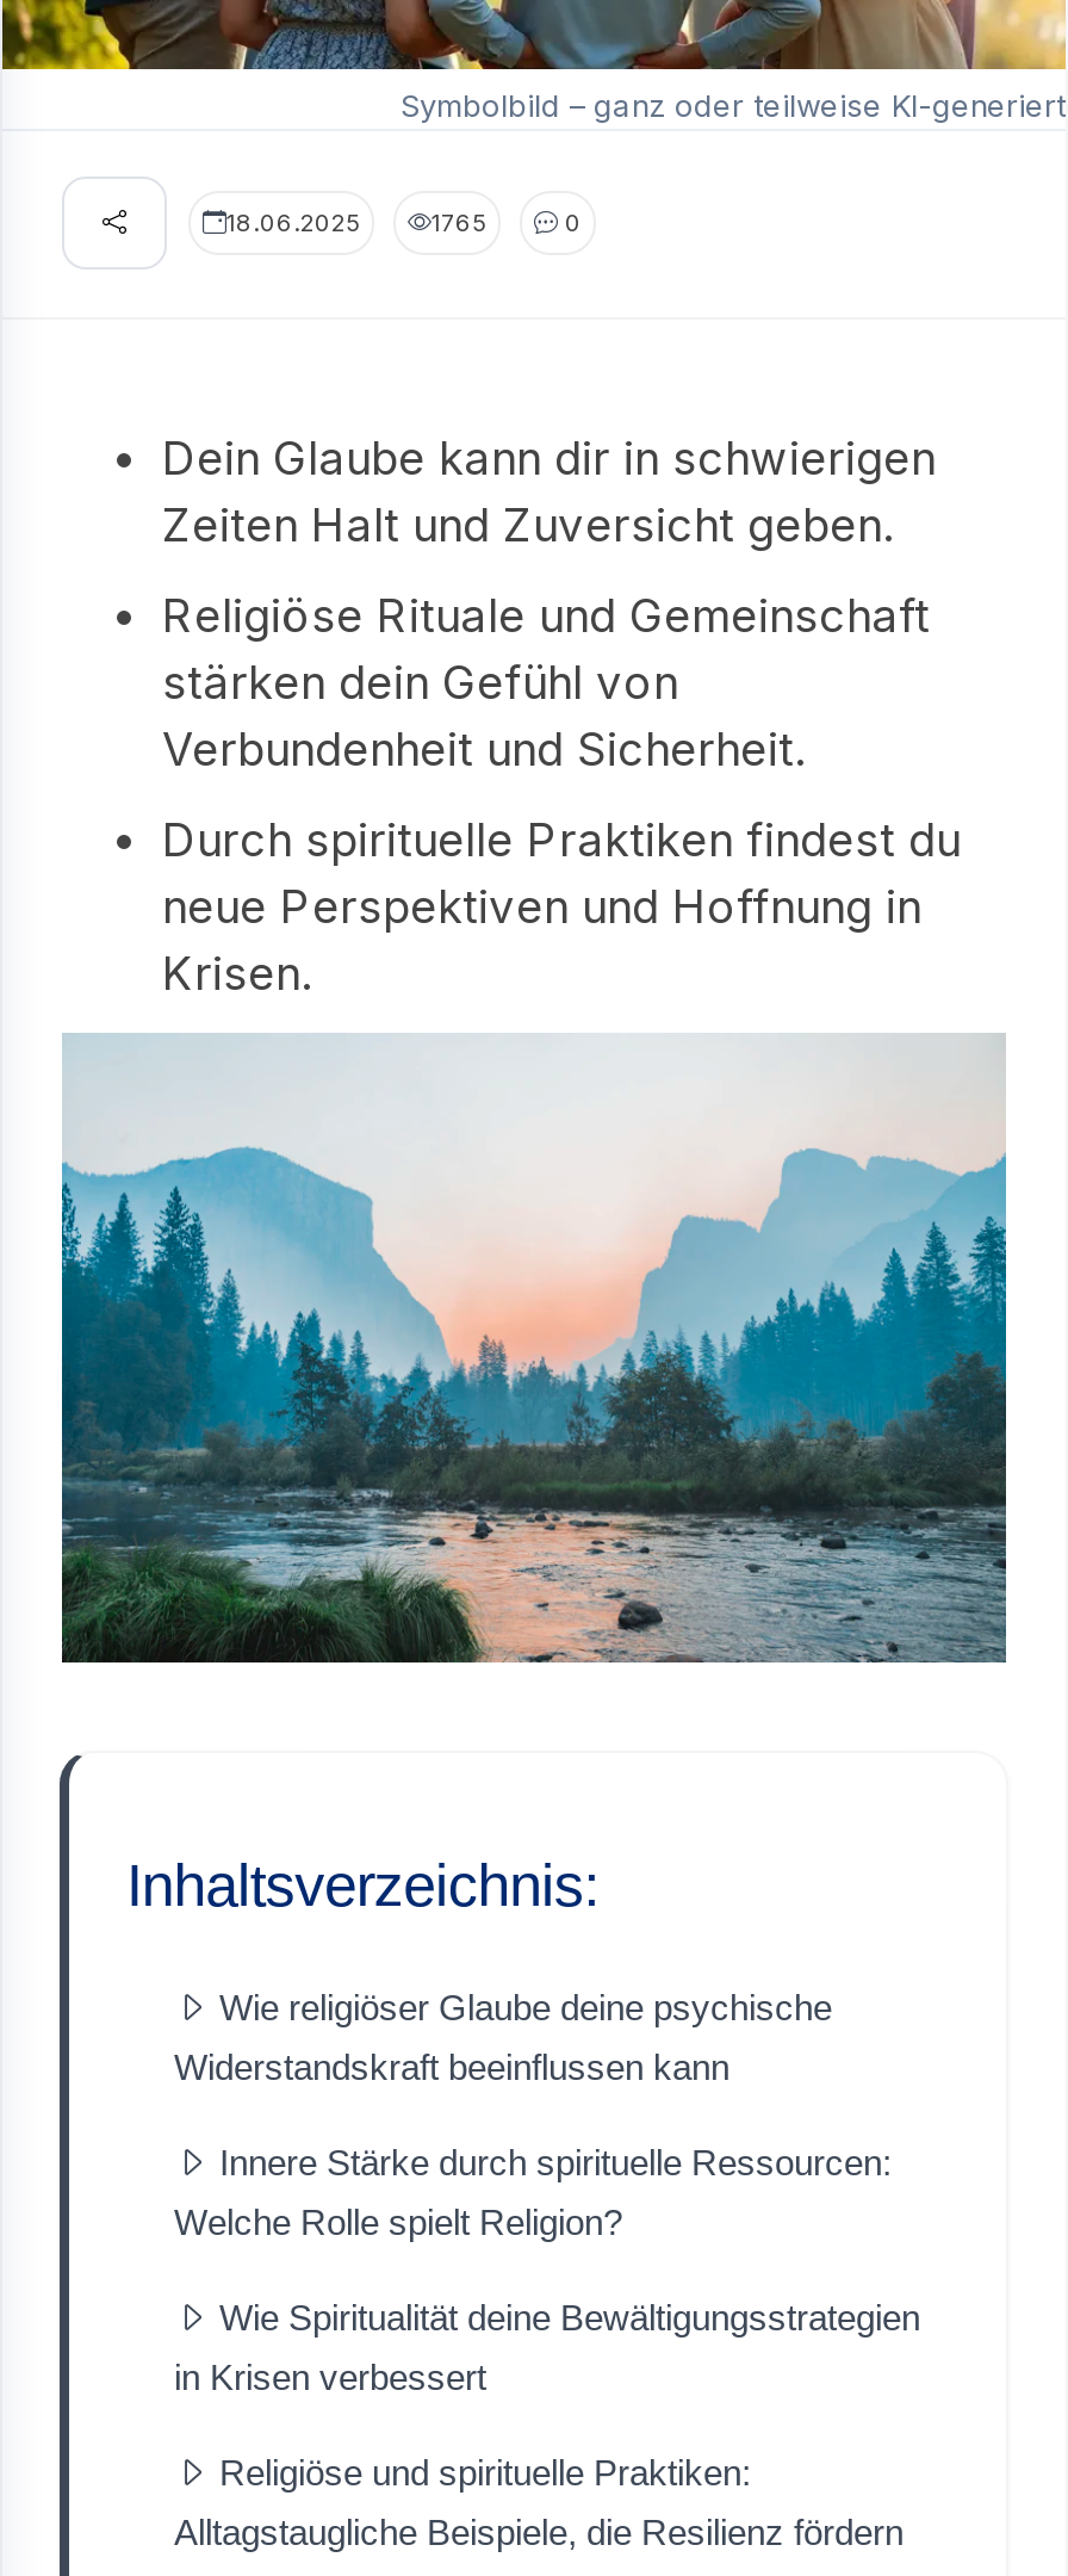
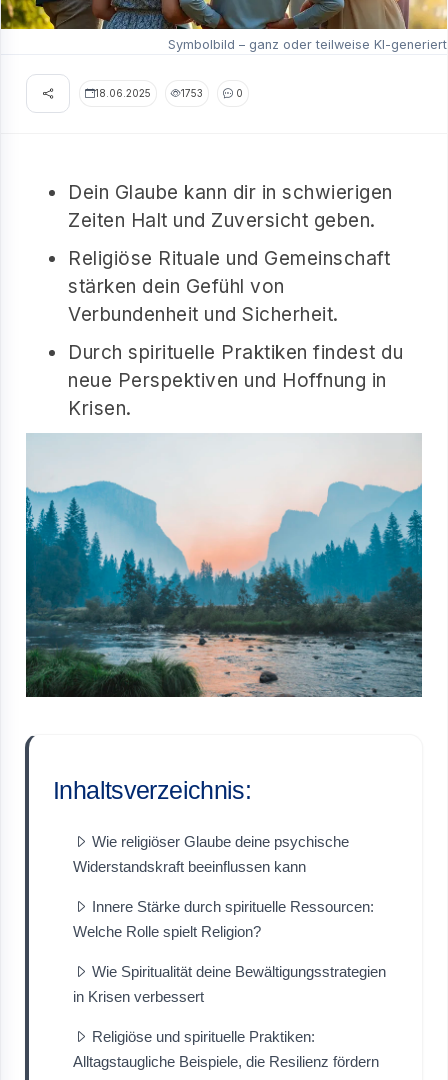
- 1765
+ 1753
